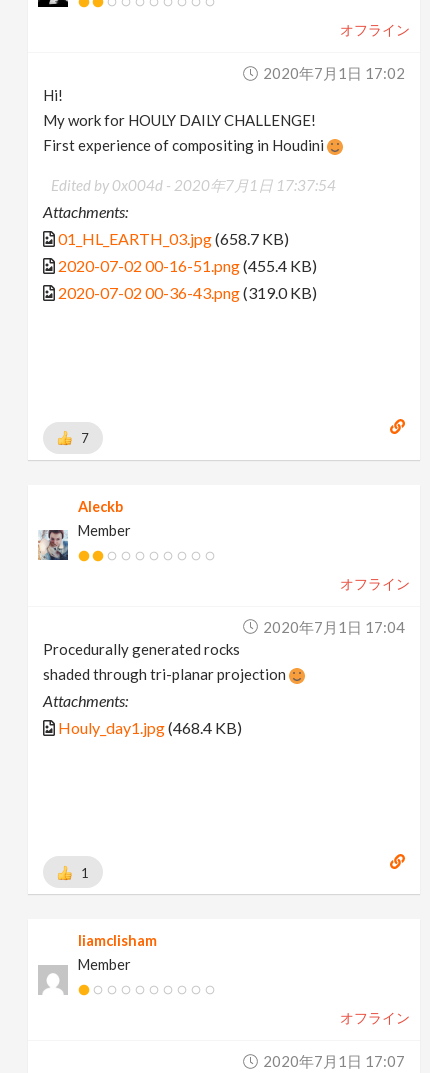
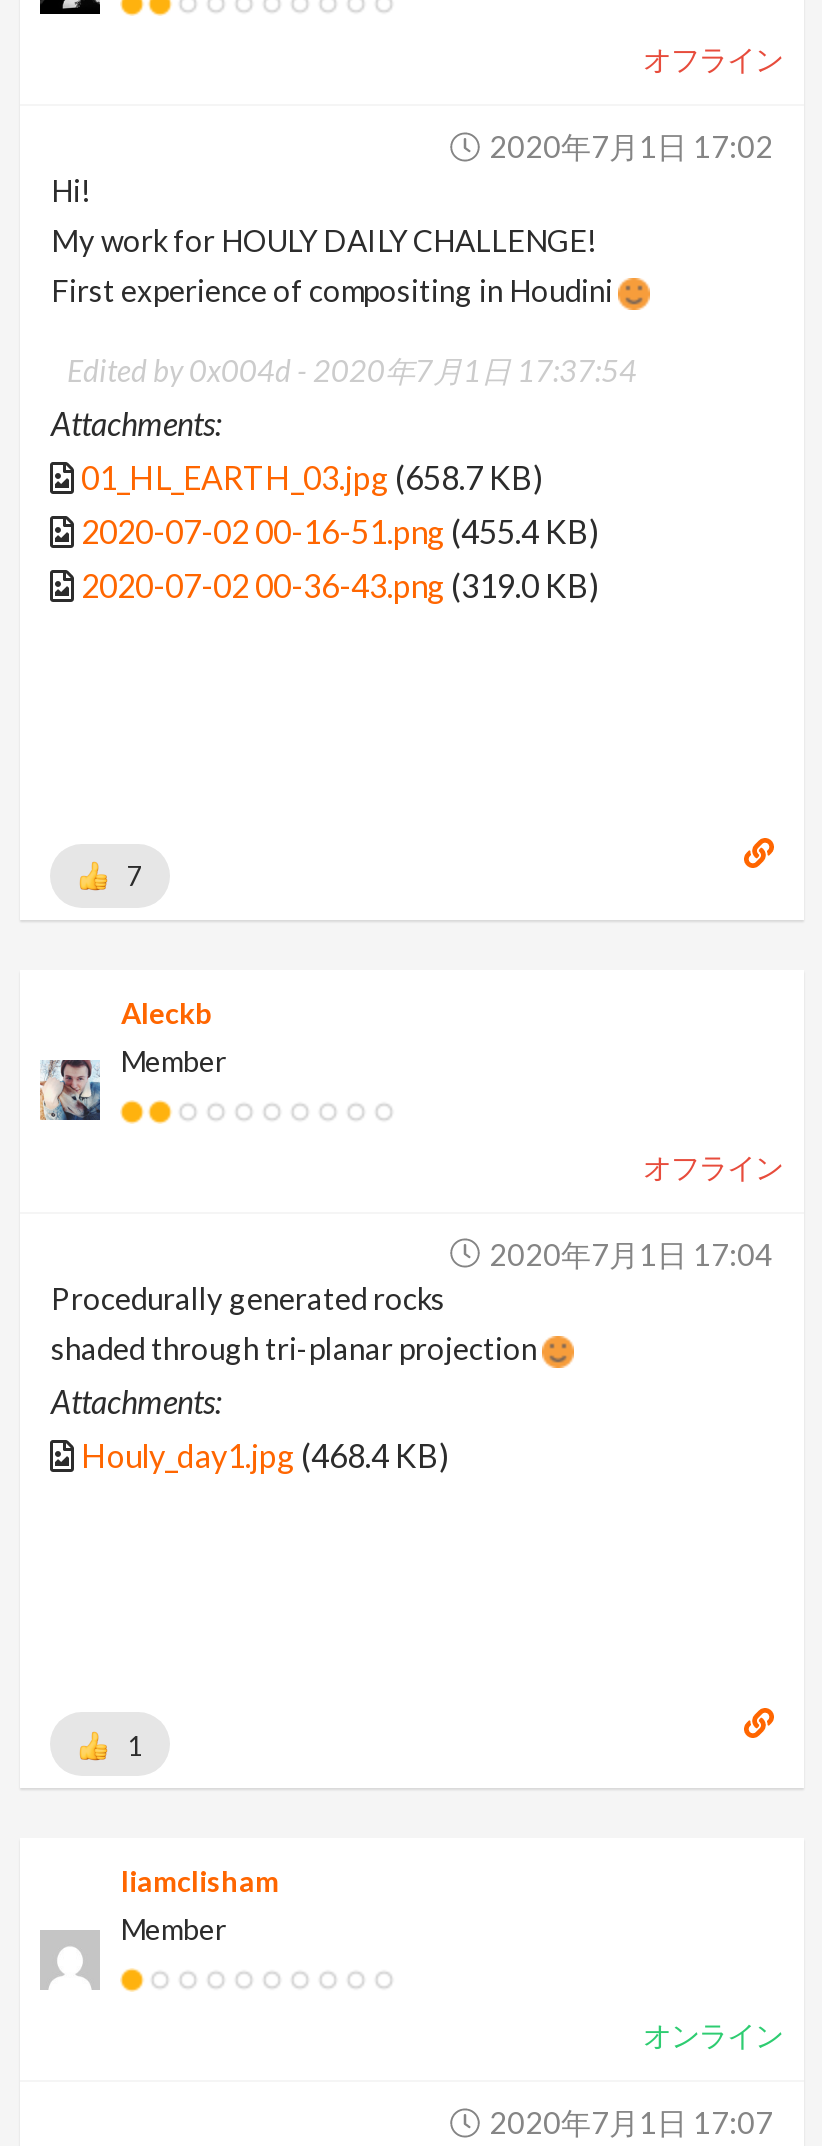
- オフライン
+ オンライン
